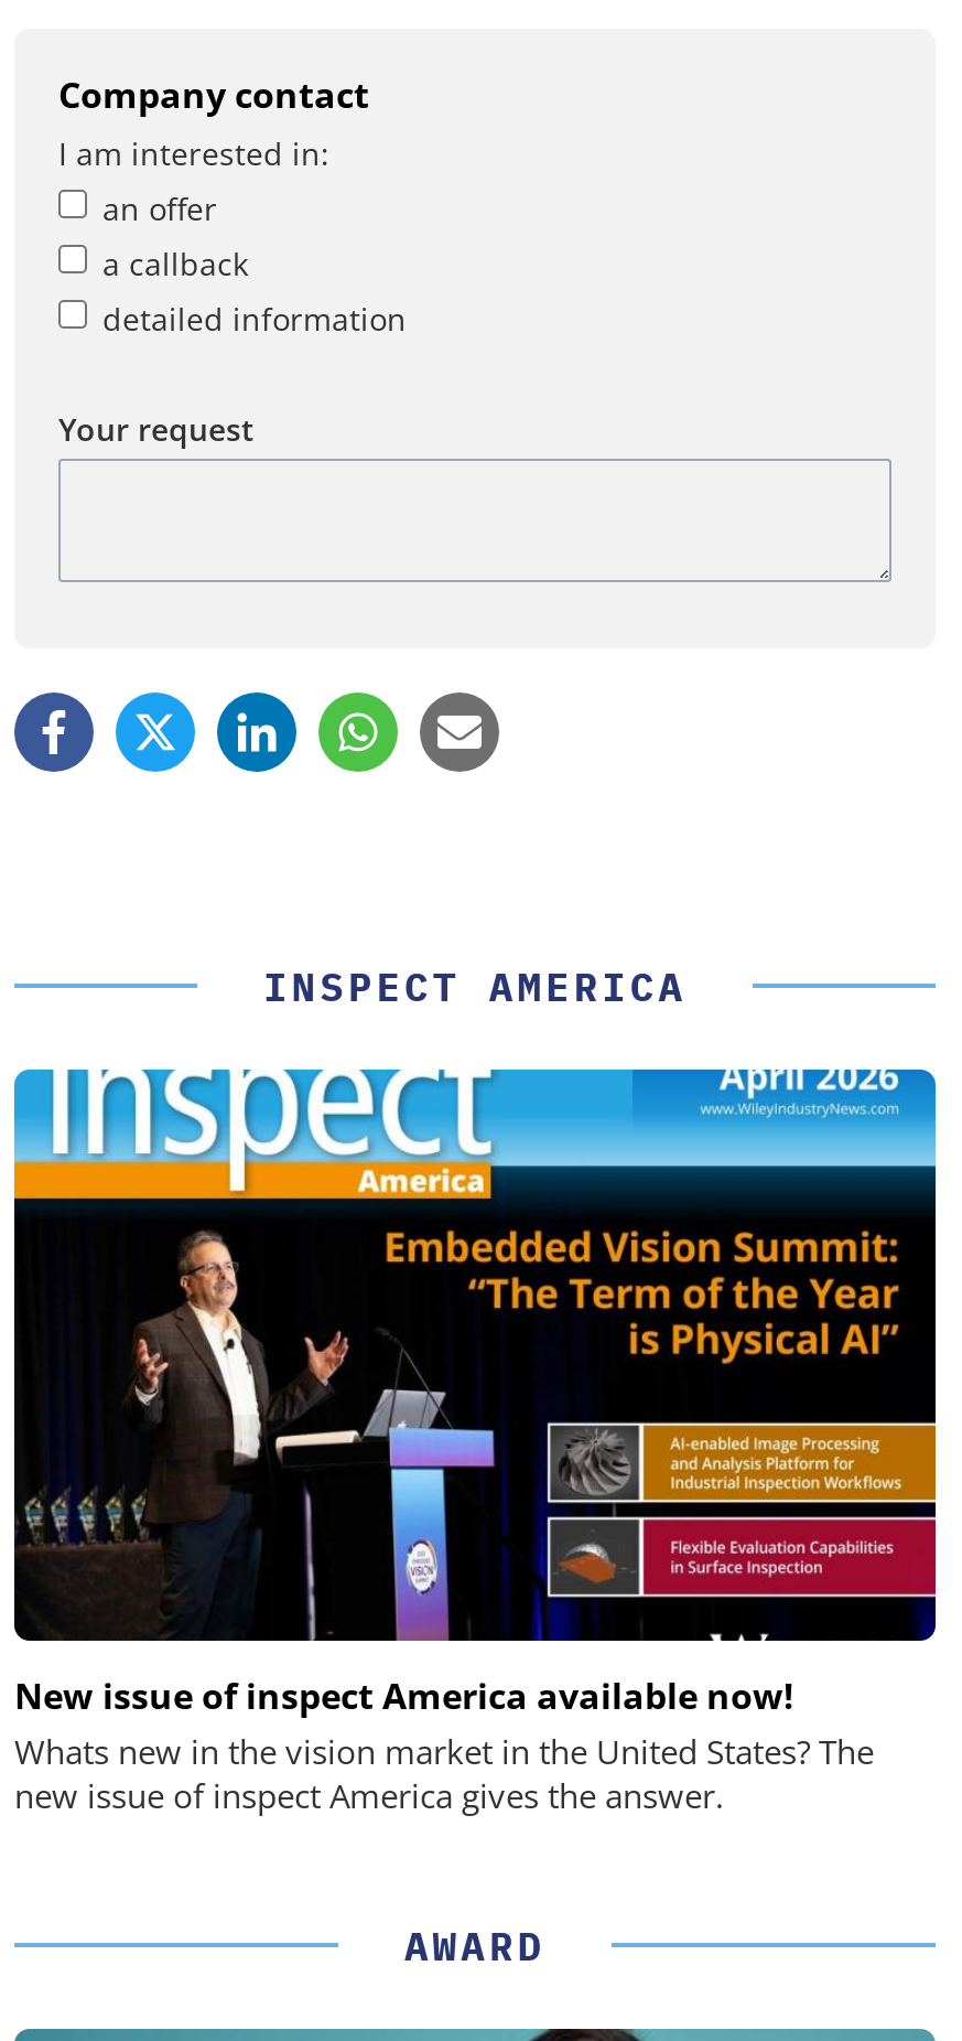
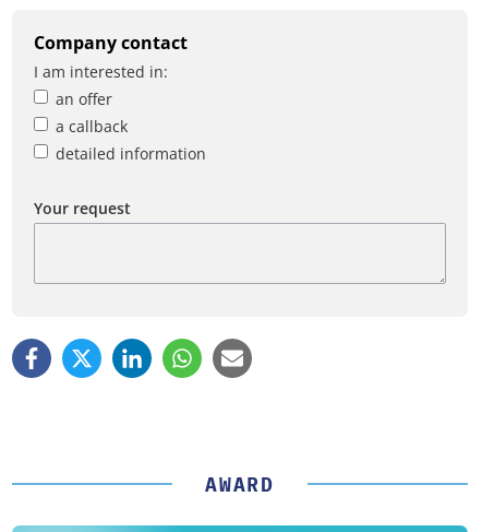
- INSPECT AMERICA

- [image]
- New issue of inspect America available now!
- Whats new in the vision market in the United States? The
- new issue of inspect America gives the answer.
